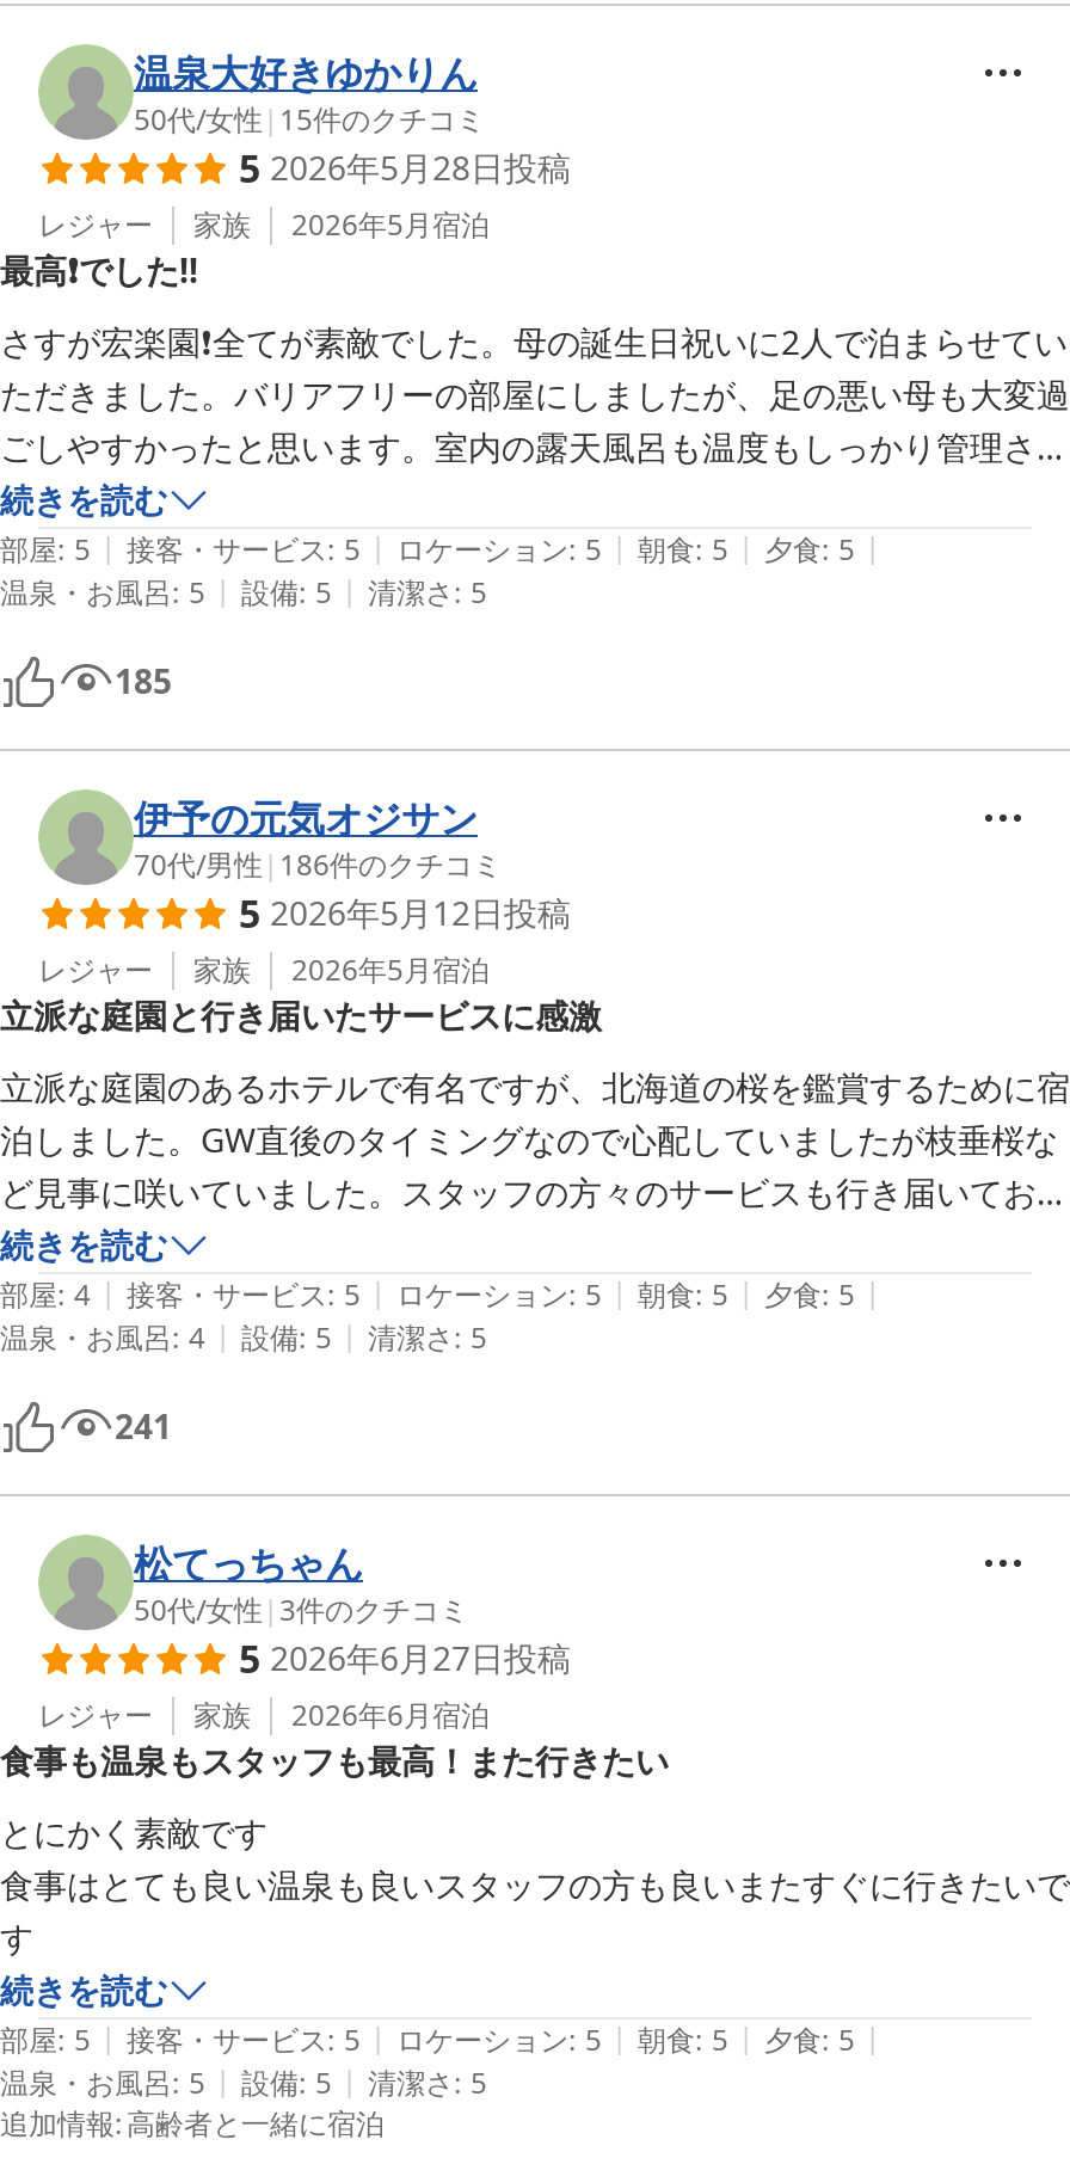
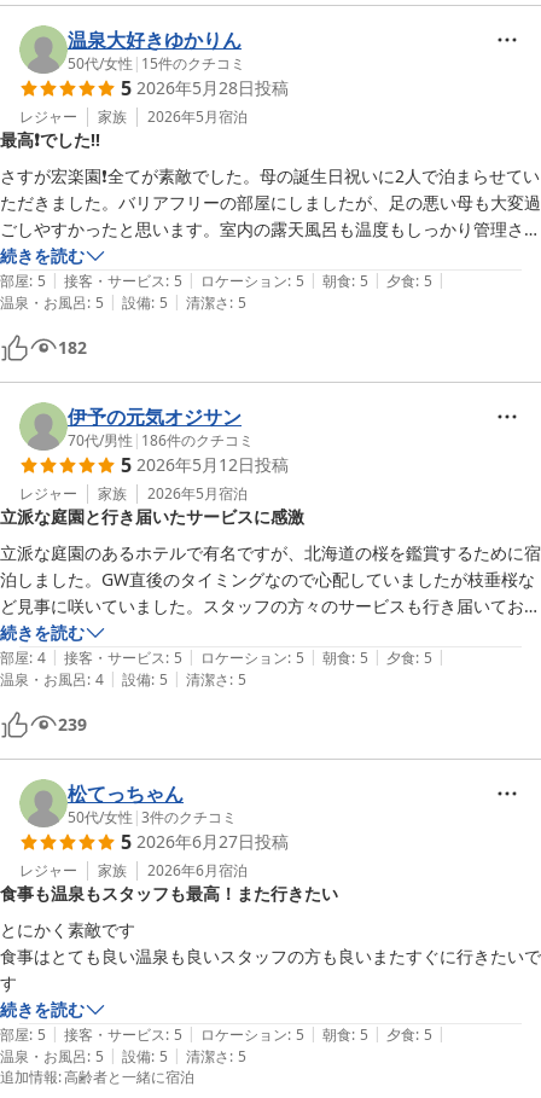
- 185
+ 182

- 241
+ 239
